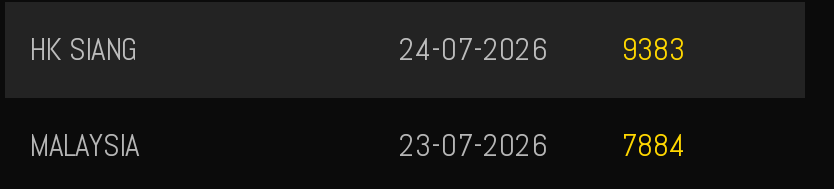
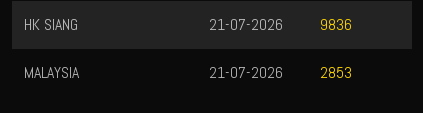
- 24-07-2026
+ 21-07-2026

- 9383
+ 9836

- 23-07-2026
+ 21-07-2026

- 7884
+ 2853
